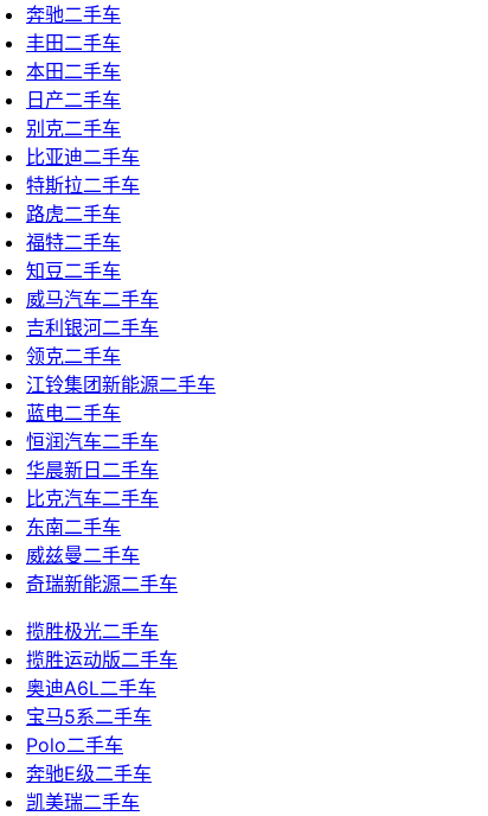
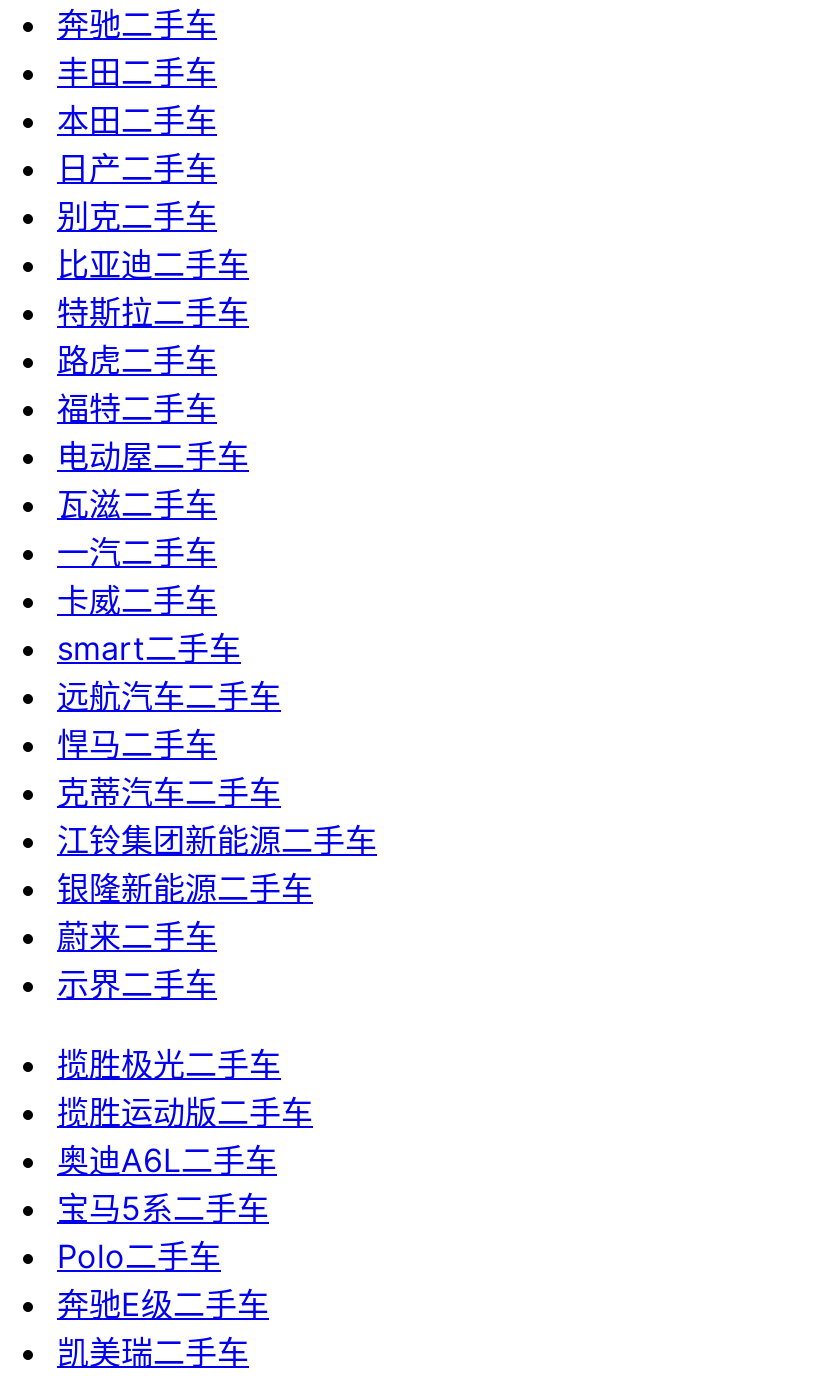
- 知豆二手车
- 威马汽车二手车
- 吉利银河二手车
- 领克二手车
+ 电动屋二手车
+ 瓦滋二手车
+ 一汽二手车
+ 卡威二手车
+ smart二手车
+ 远航汽车二手车
+ 悍马二手车
+ 克蒂汽车二手车

moved down: 江铃集团新能源二手车

- 蓝电二手车
- 恒润汽车二手车
- 华晨新日二手车
- 比克汽车二手车
- 东南二手车
- 威兹曼二手车
- 奇瑞新能源二手车
+ 银隆新能源二手车
+ 蔚来二手车
+ 示界二手车
